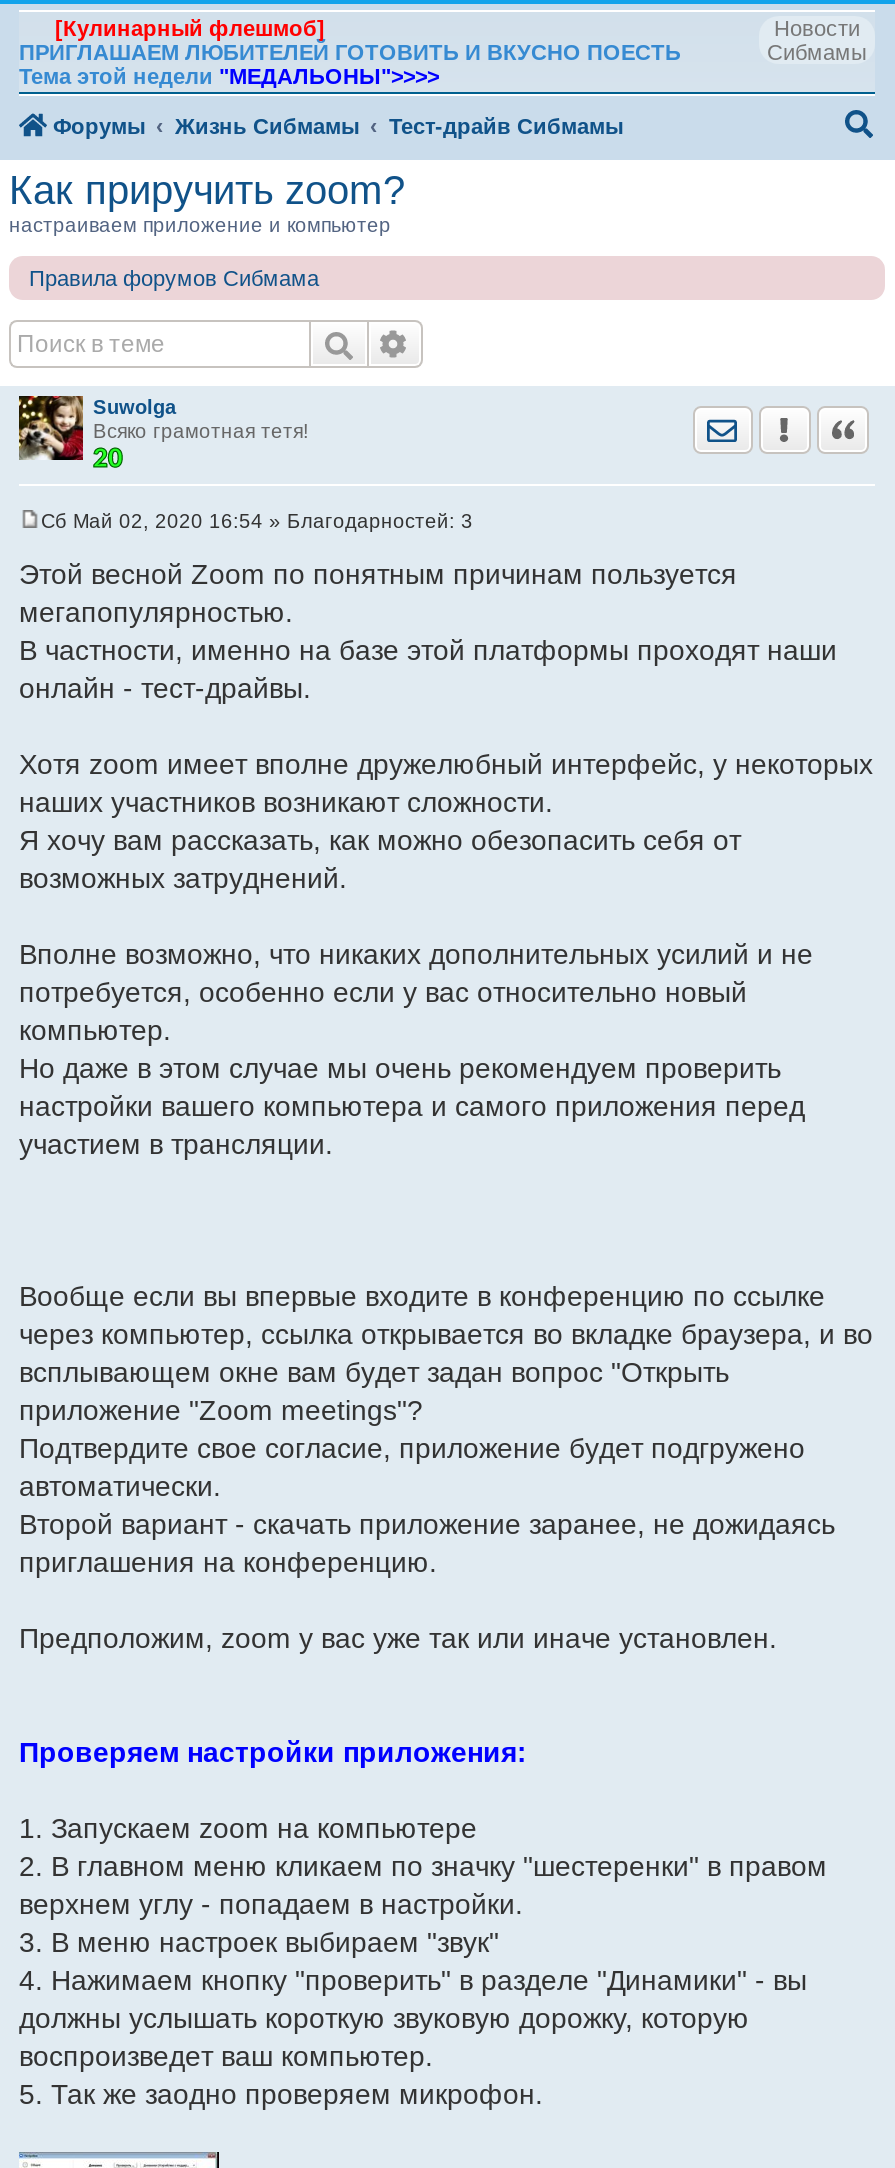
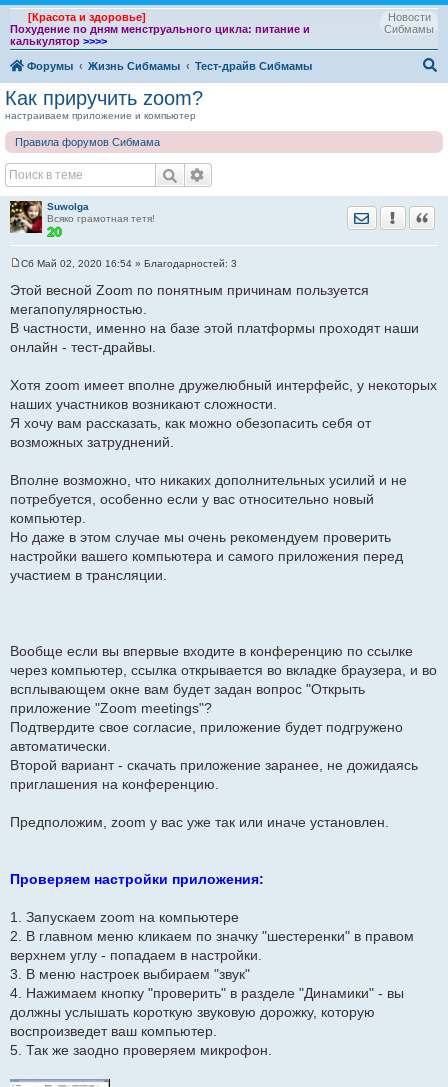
- [Кулинарный флешмоб]
- ПРИГЛАШАЕМ ЛЮБИТЕЛЕЙ ГОТОВИТЬ И ВКУСНО ПОЕСТЬ
- Тема этой недели "МЕДАЛЬОНЫ">>>>
+ [Красота и здоровье]
+ Похудение по дням менструального цикла: питание и
+ калькулятор >>>>
